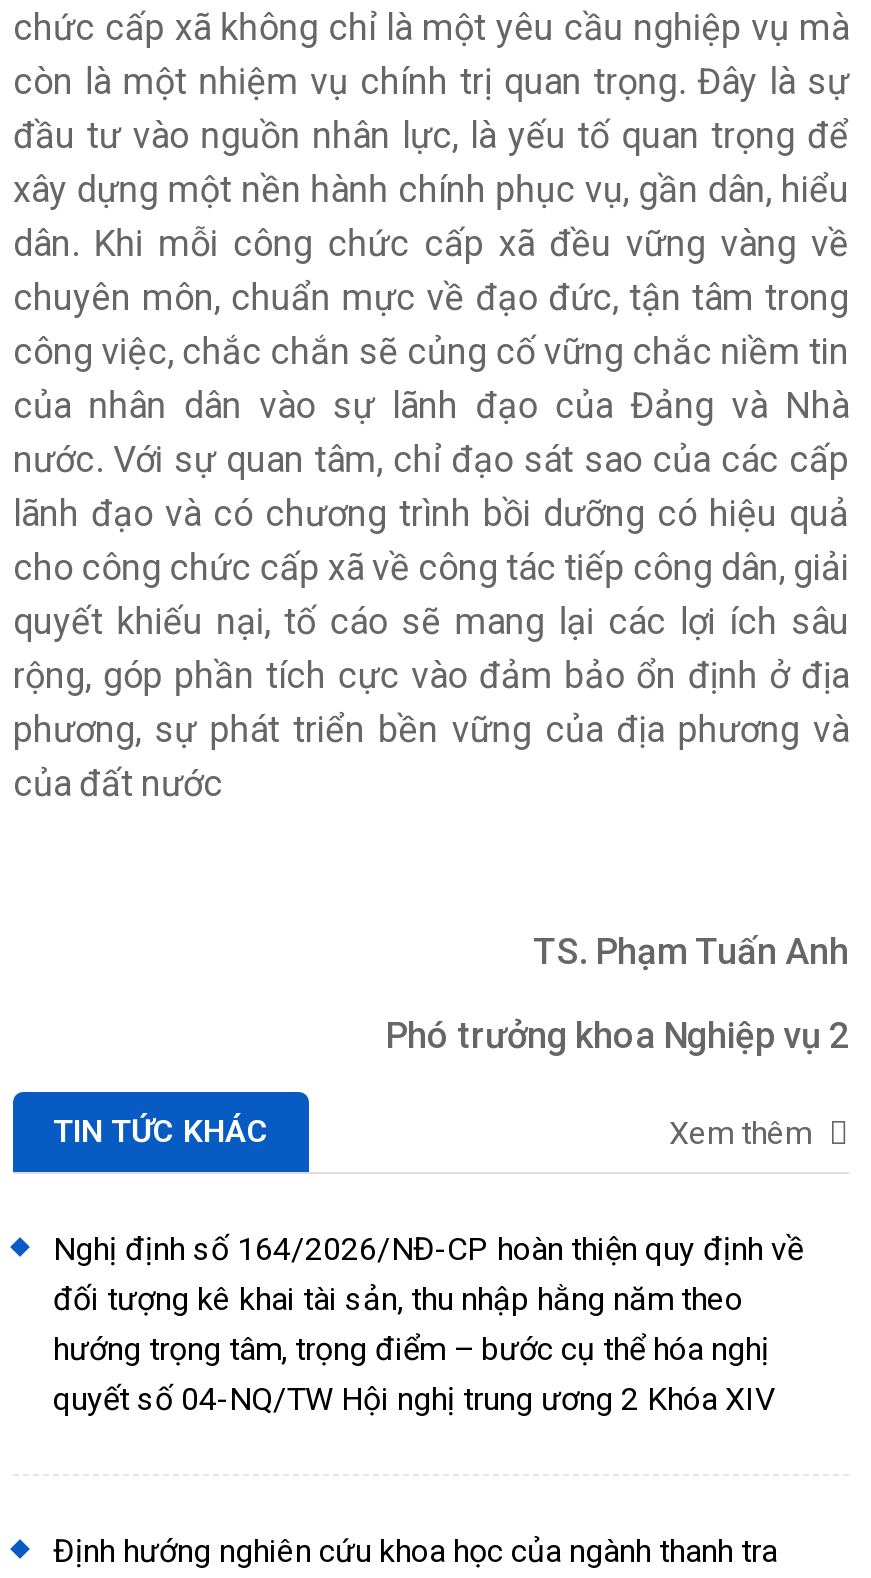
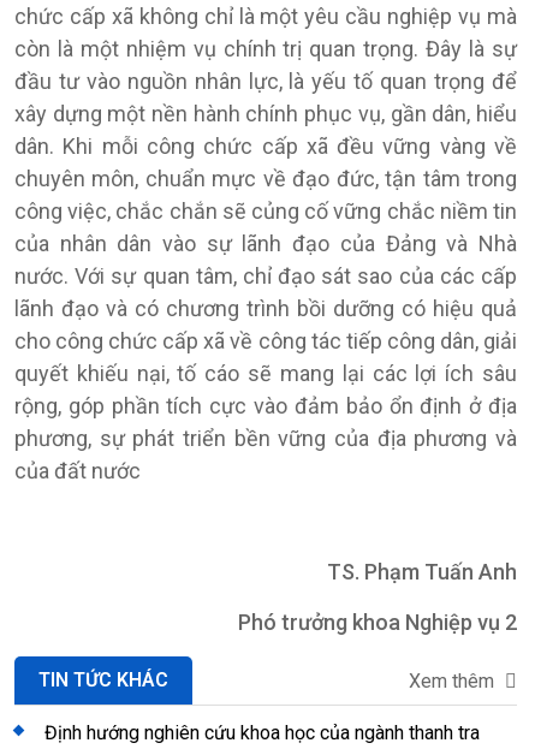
- Nghị định số 164/2026/NĐ-CP hoàn thiện quy định về
- đối tượng kê khai tài sản, thu nhập hằng năm theo
- hướng trọng tâm, trọng điểm – bước cụ thể hóa nghị
- quyết số 04-NQ/TW Hội nghị trung ương 2 Khóa XIV
